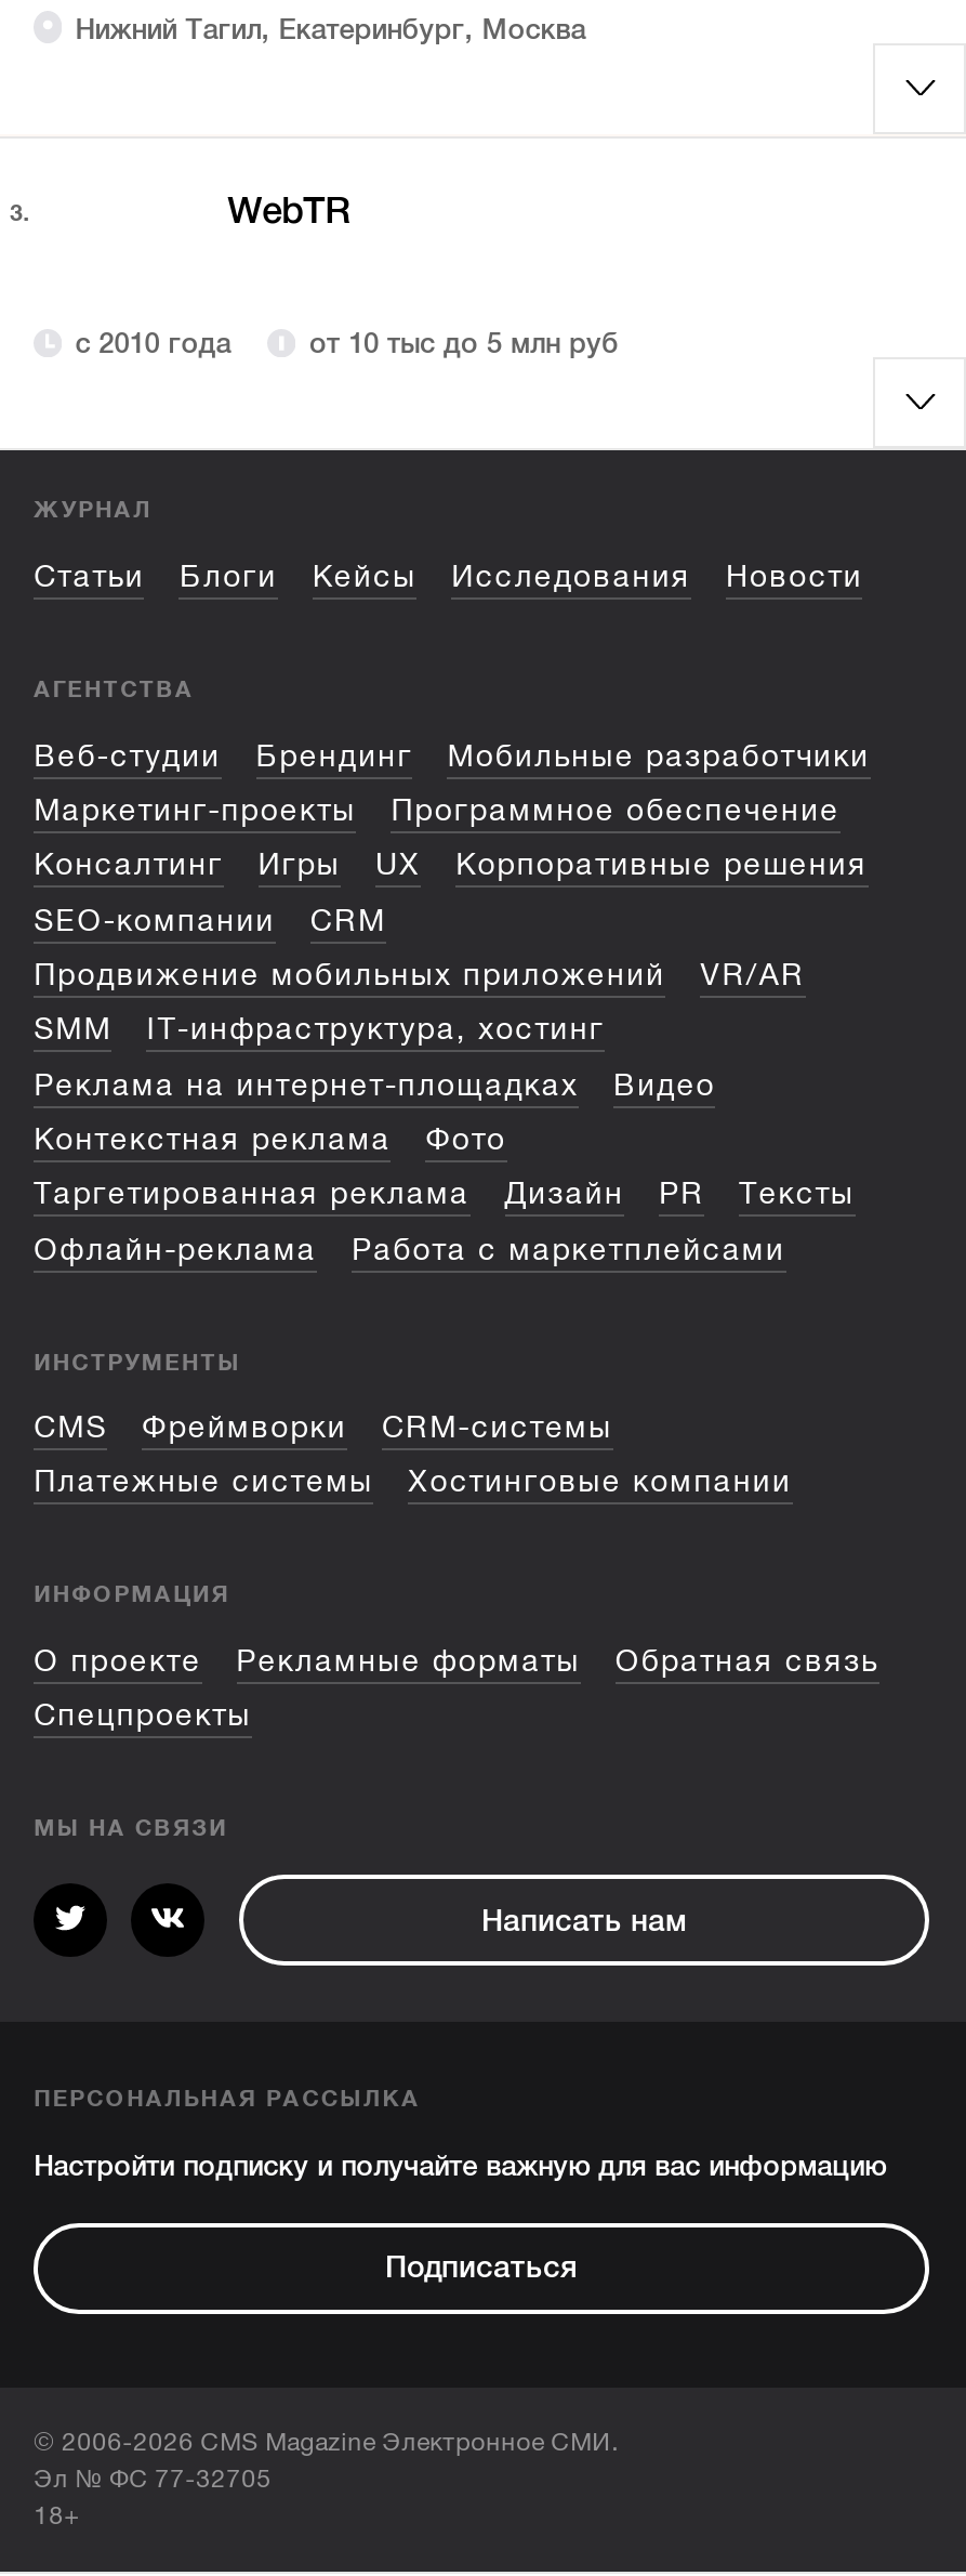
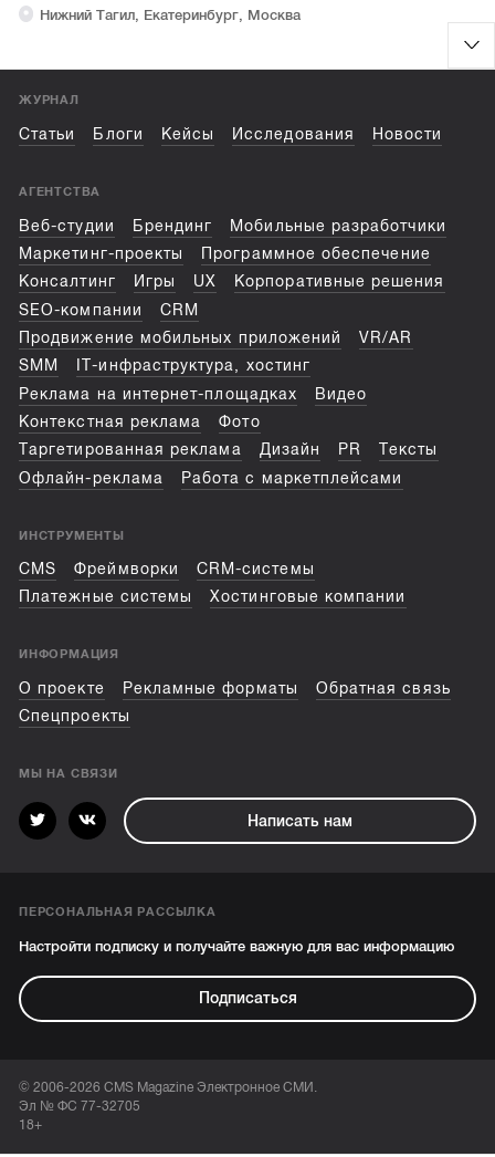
- 3.
- WebTR
- с 2010 года
- от 10 тыс до 5 млн руб
